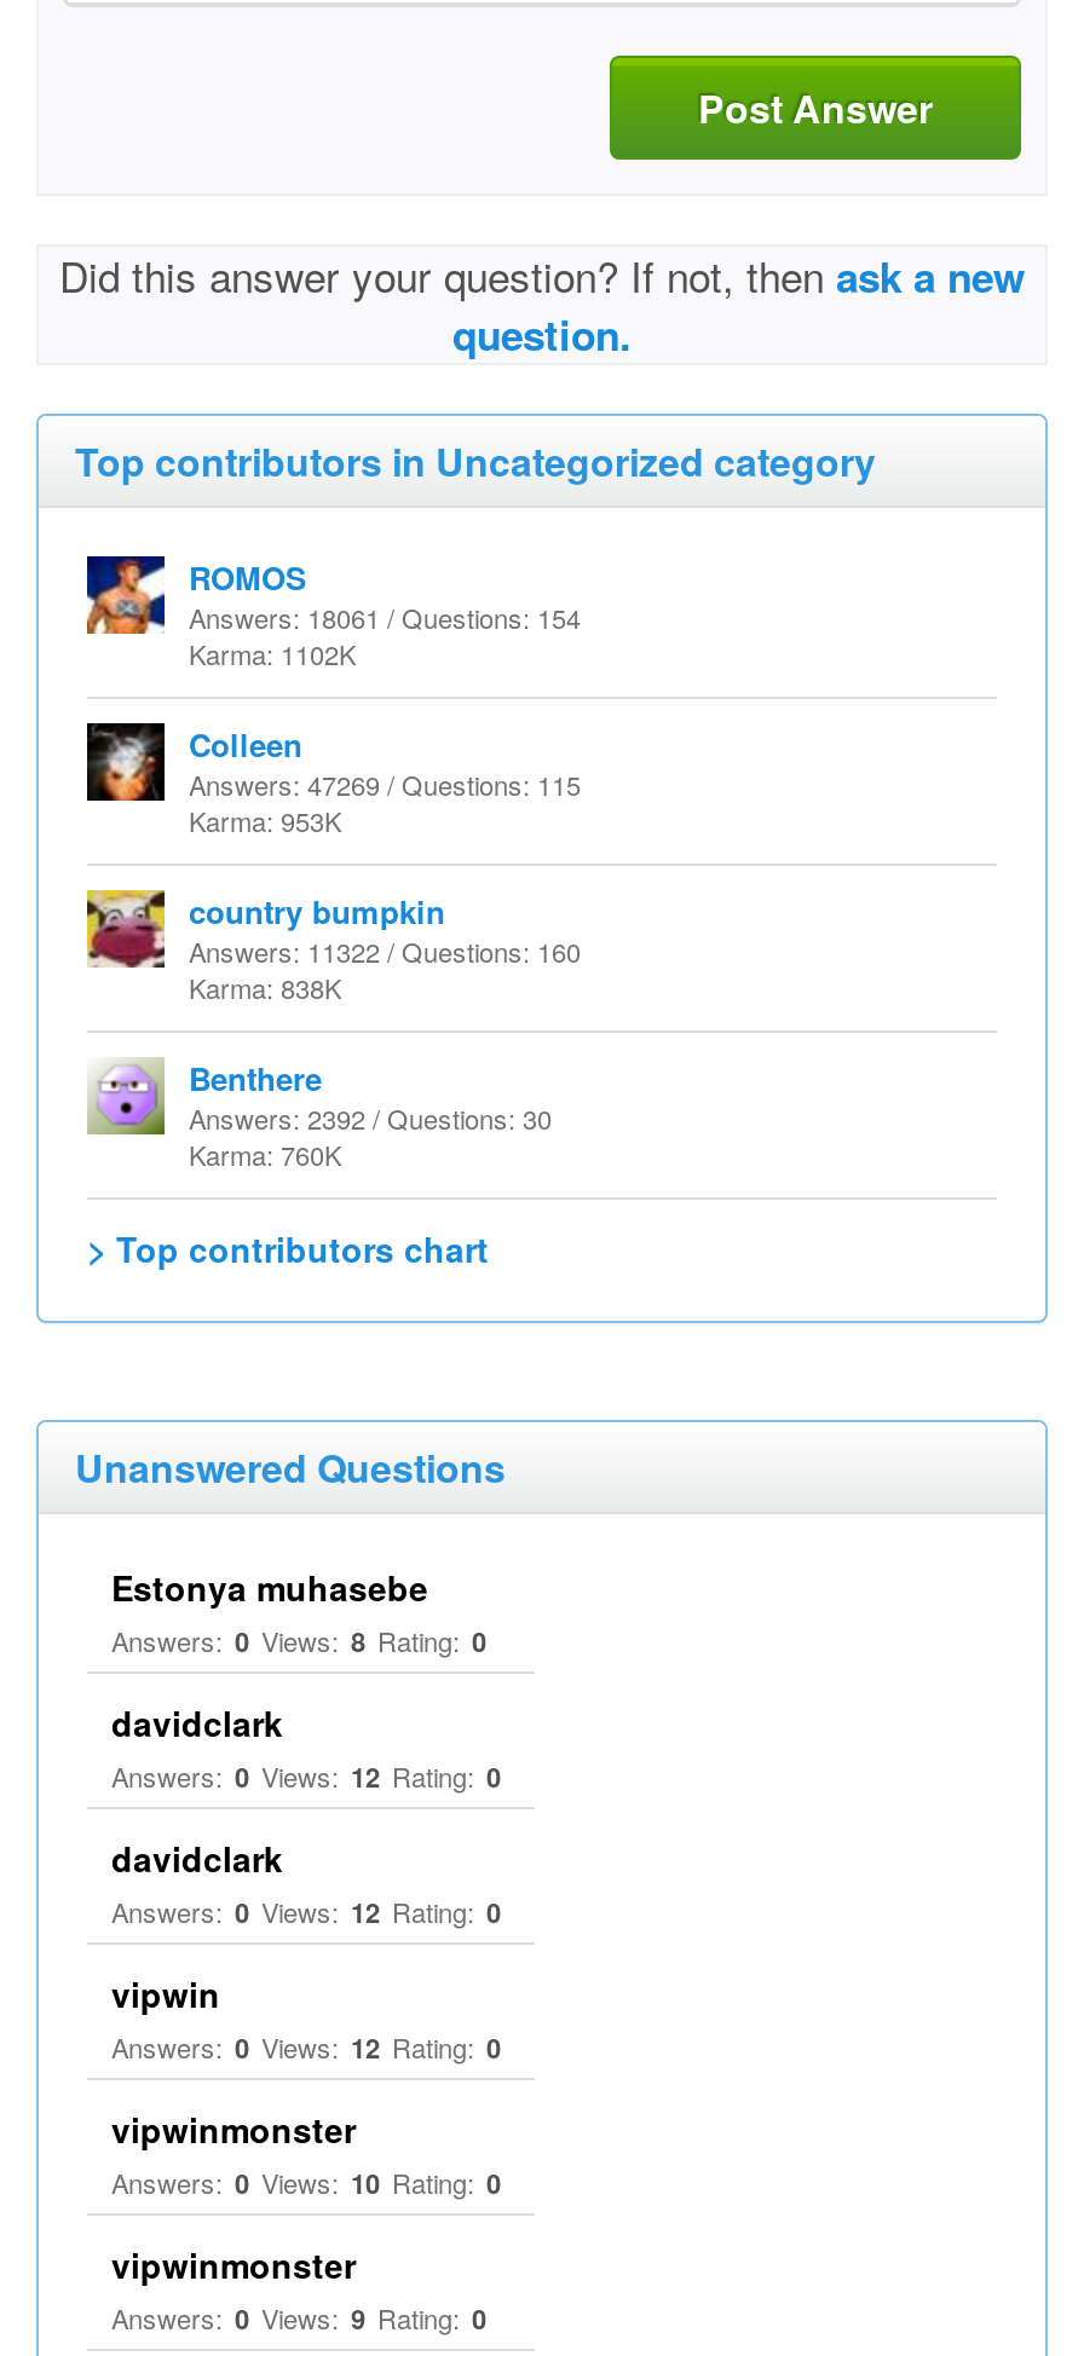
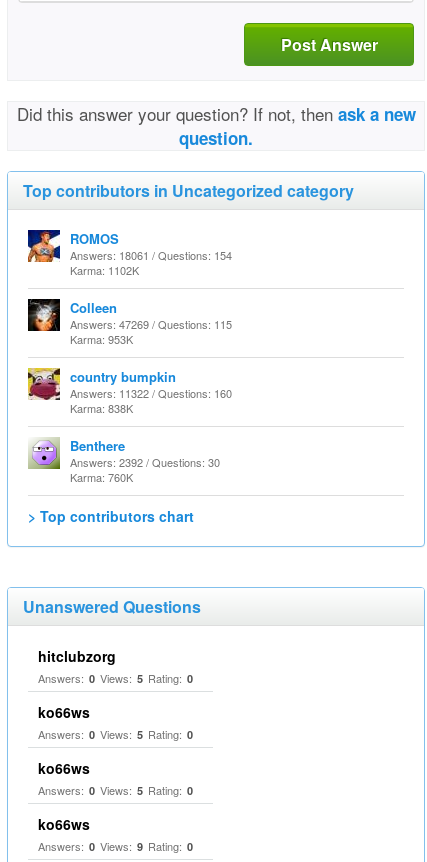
- Estonya muhasebe
- Answers: 0 Views: 8 Rating: 0
- davidclark
- Answers: 0 Views: 12 Rating: 0
- davidclark
- Answers: 0 Views: 12 Rating: 0
- vipwin
- Answers: 0 Views: 12 Rating: 0
- vipwinmonster
- Answers: 0 Views: 10 Rating: 0
- vipwinmonster
+ hitclubzorg
+ Answers: 0 Views: 5 Rating: 0
+ ko66ws
+ Answers: 0 Views: 5 Rating: 0
+ ko66ws
+ Answers: 0 Views: 5 Rating: 0
+ ko66ws
